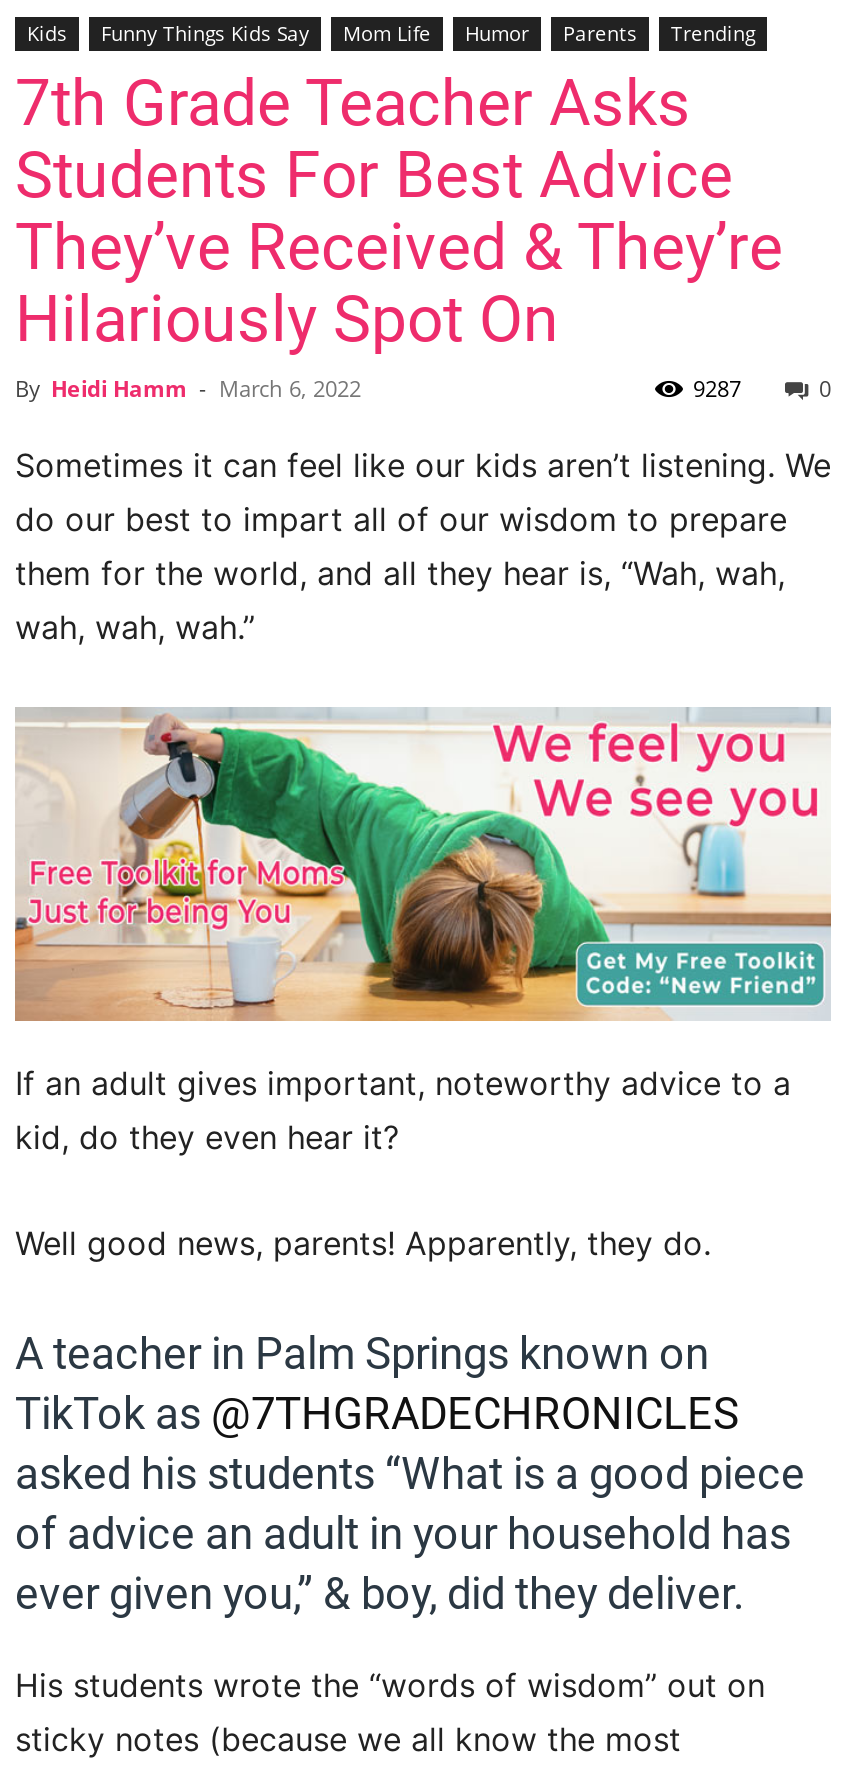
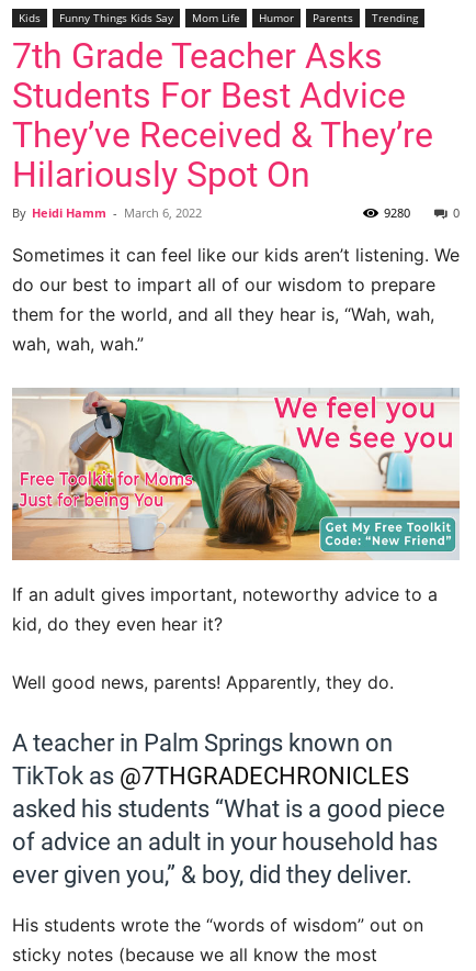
- 9287
+ 9280
